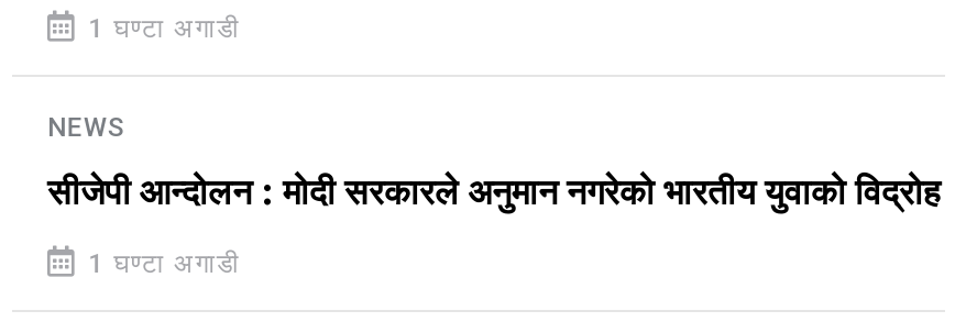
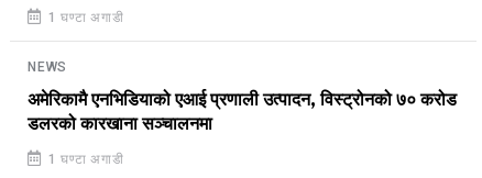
- सीजेपी आन्दोलन : मोदी सरकारले अनुमान नगरेको भारतीय युवाको विद्रोह
+ अमेरिकामै एनभिडियाको एआई प्रणाली उत्पादन, विस्ट्रोनको ७० करोड
+ डलरको कारखाना सञ्चालनमा
